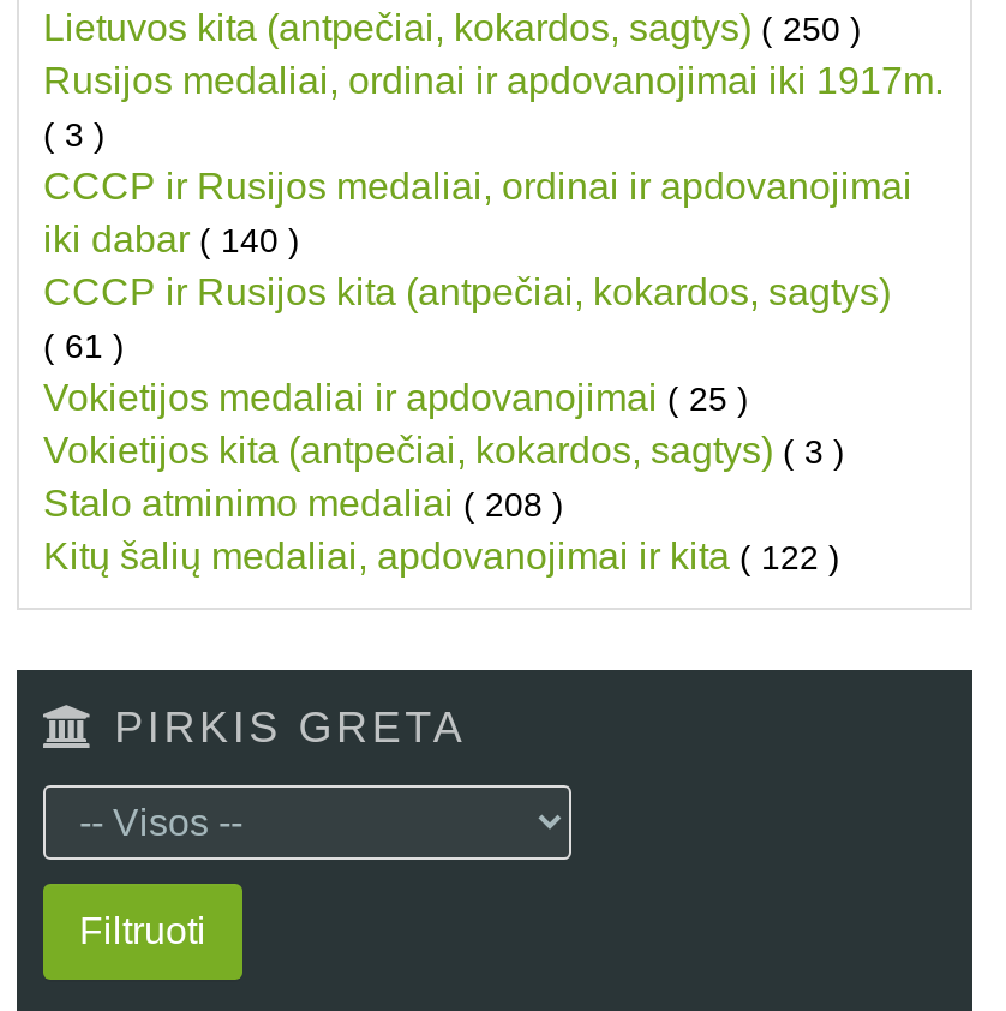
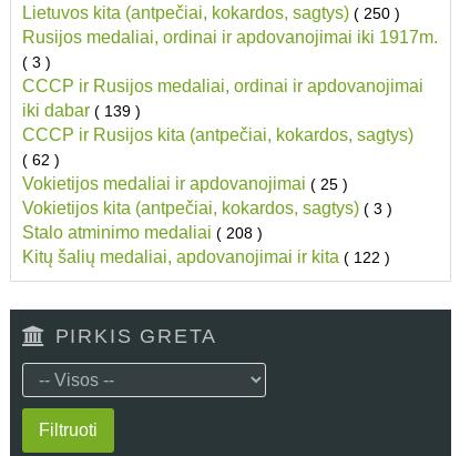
- iki dabar ( 140 )
+ iki dabar ( 139 )

- ( 61 )
+ ( 62 )
